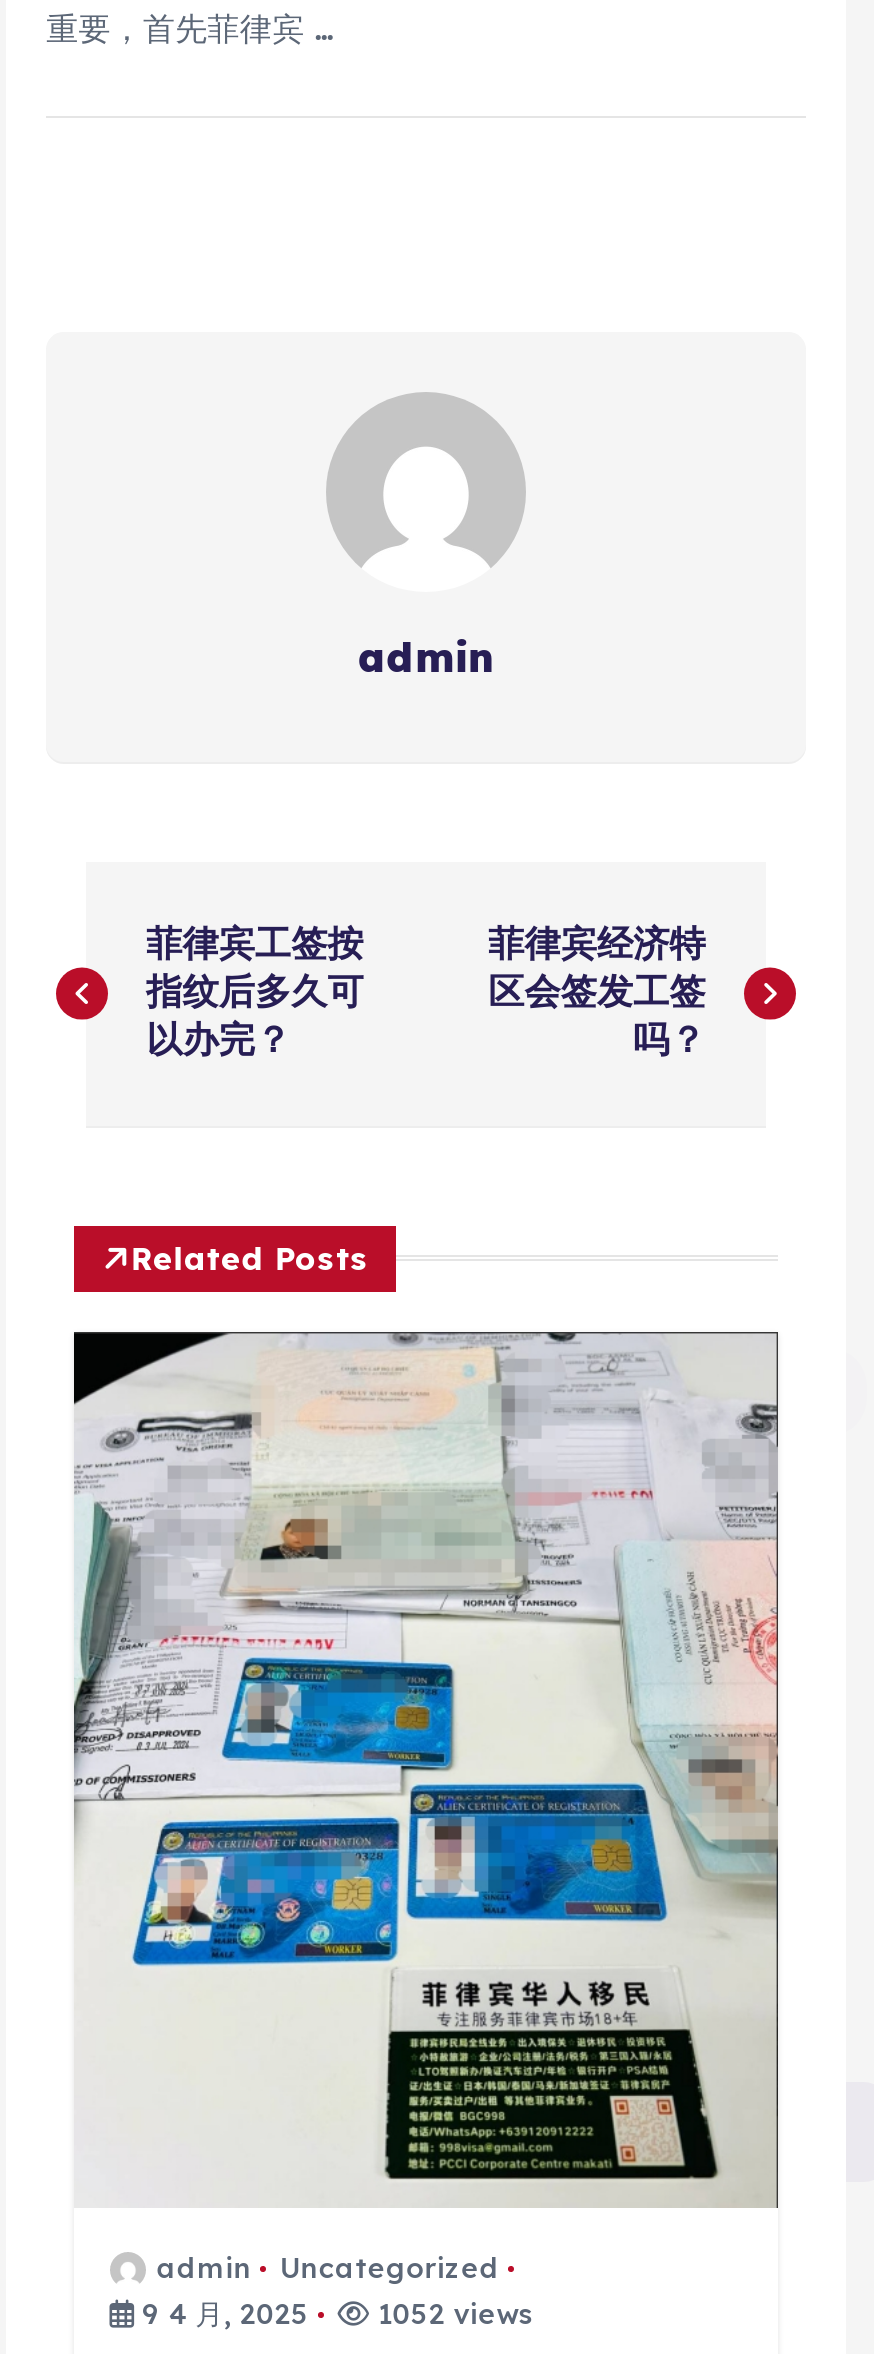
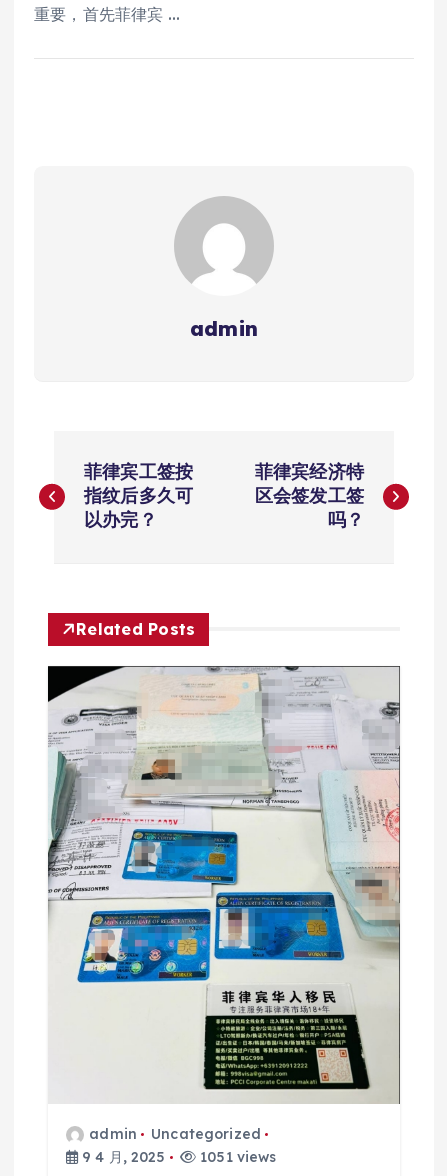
- 9 4 月, 2025 1052 views
+ 9 4 月, 2025 1051 views
